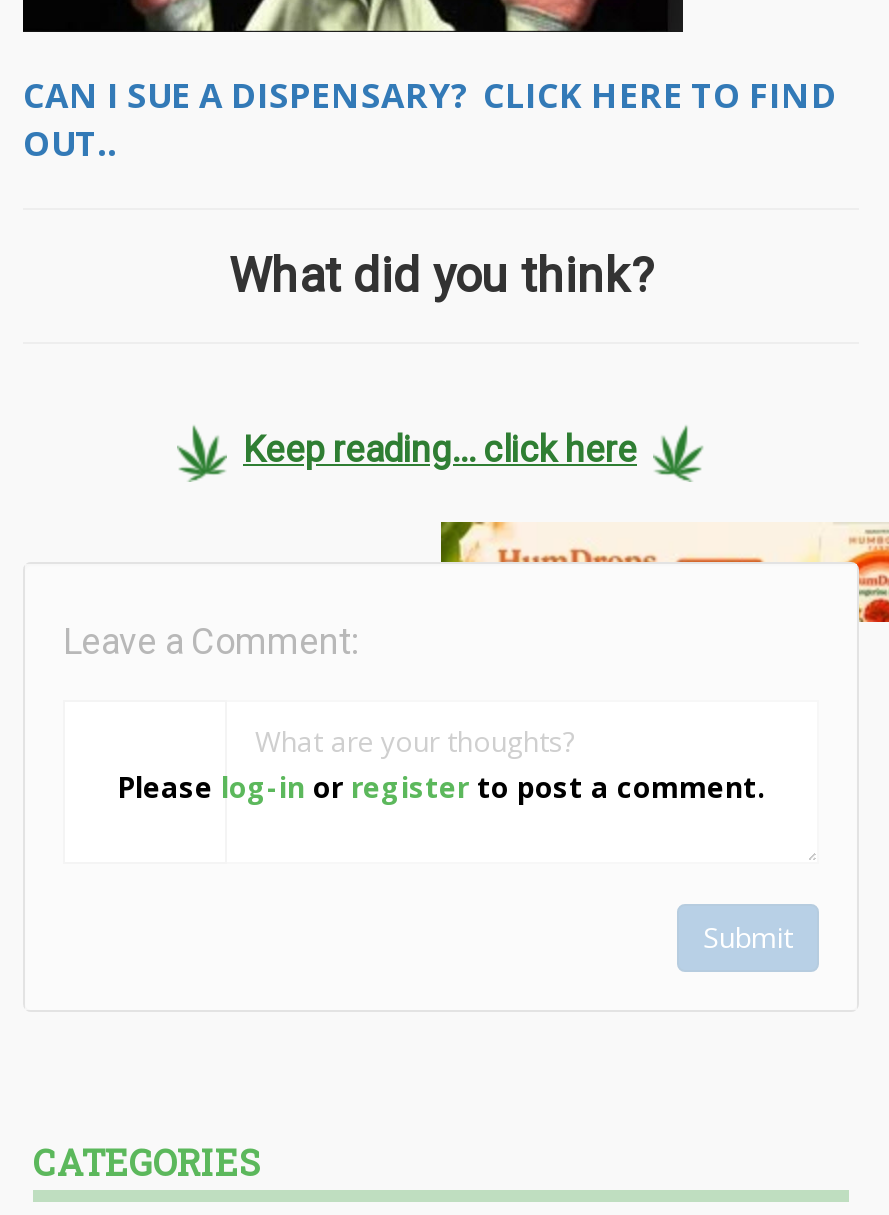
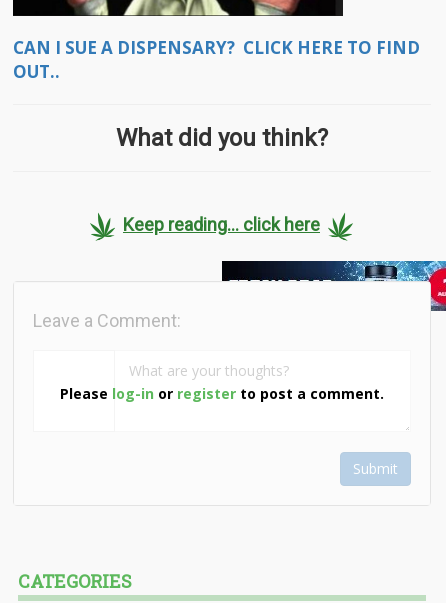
- [image]
+ [image]
